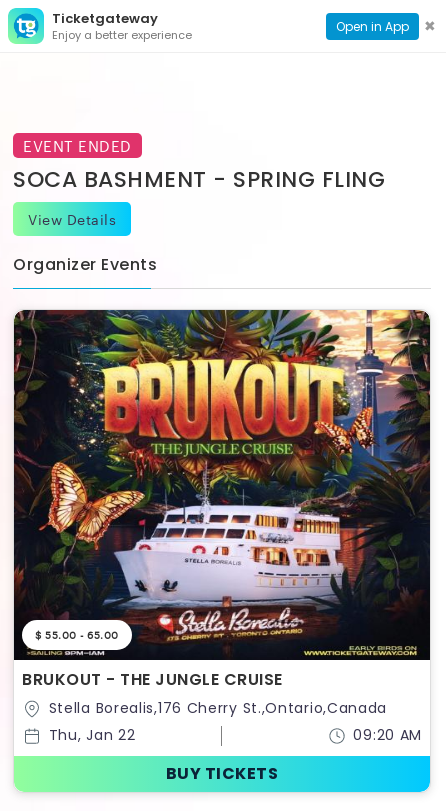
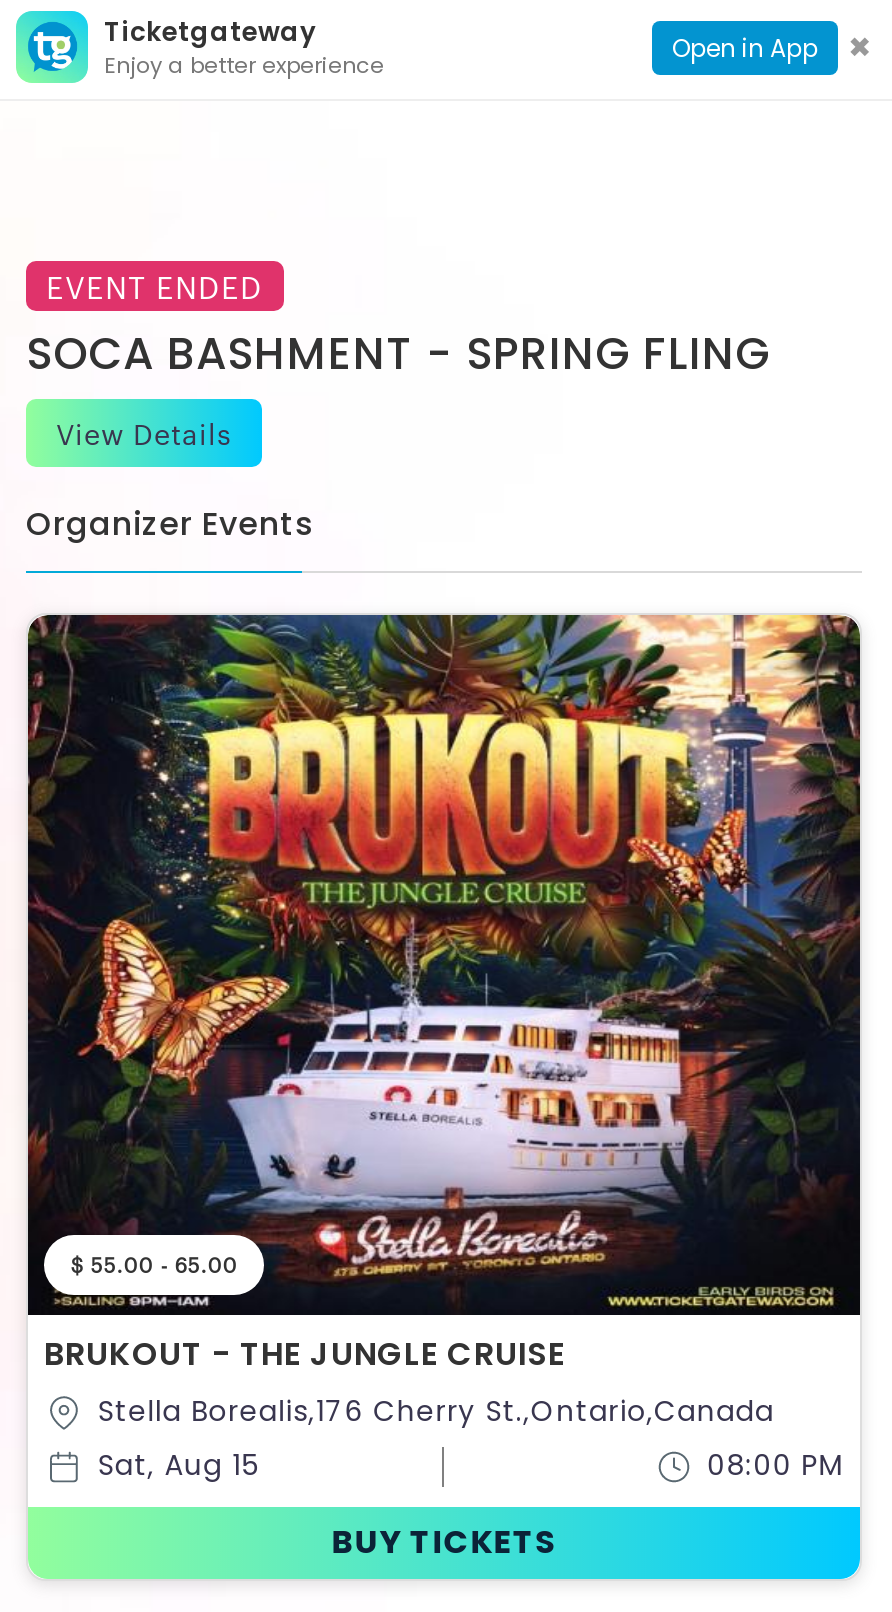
- Thu, Jan 22
- 09:20 AM
+ Sat, Aug 15
+ 08:00 PM
